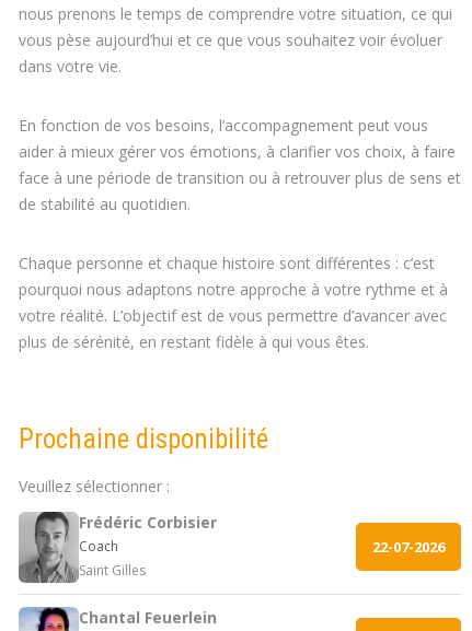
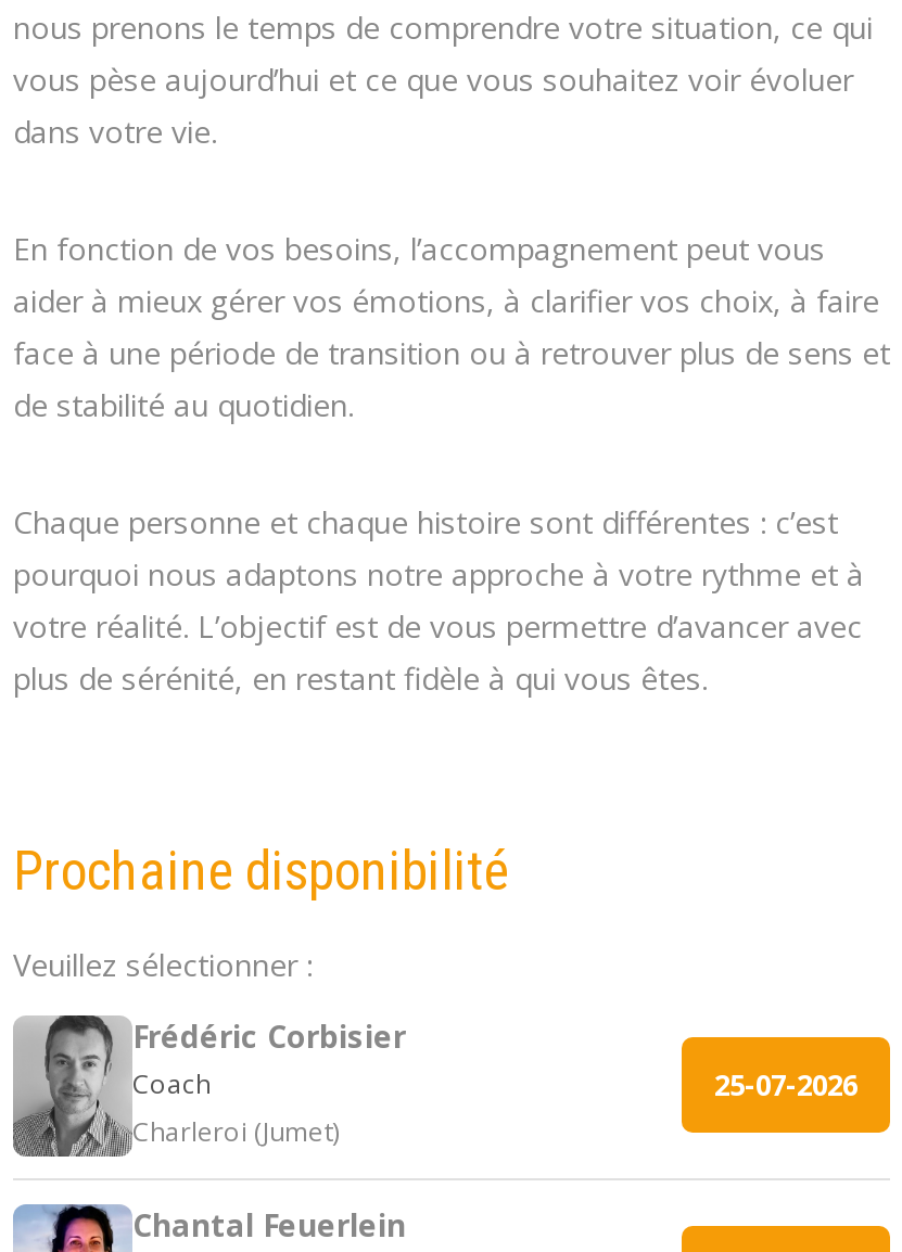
- 22-07-2026
+ 25-07-2026

- Saint Gilles
+ Charleroi (Jumet)
